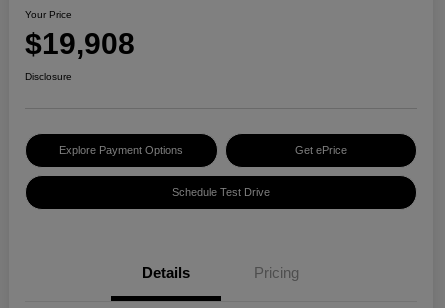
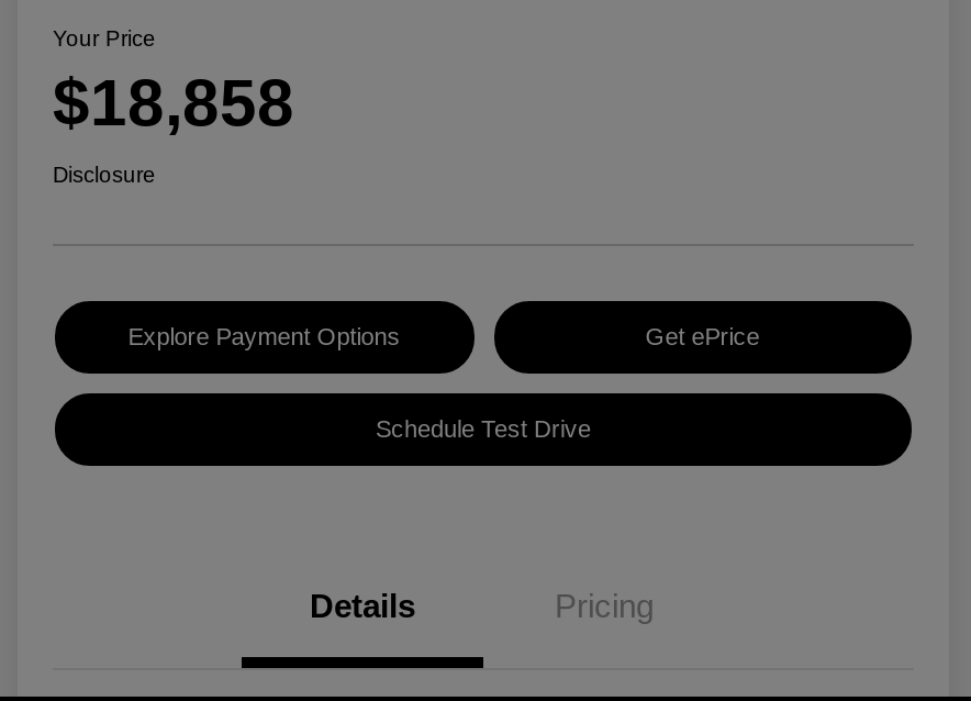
- $19,908
+ $18,858
